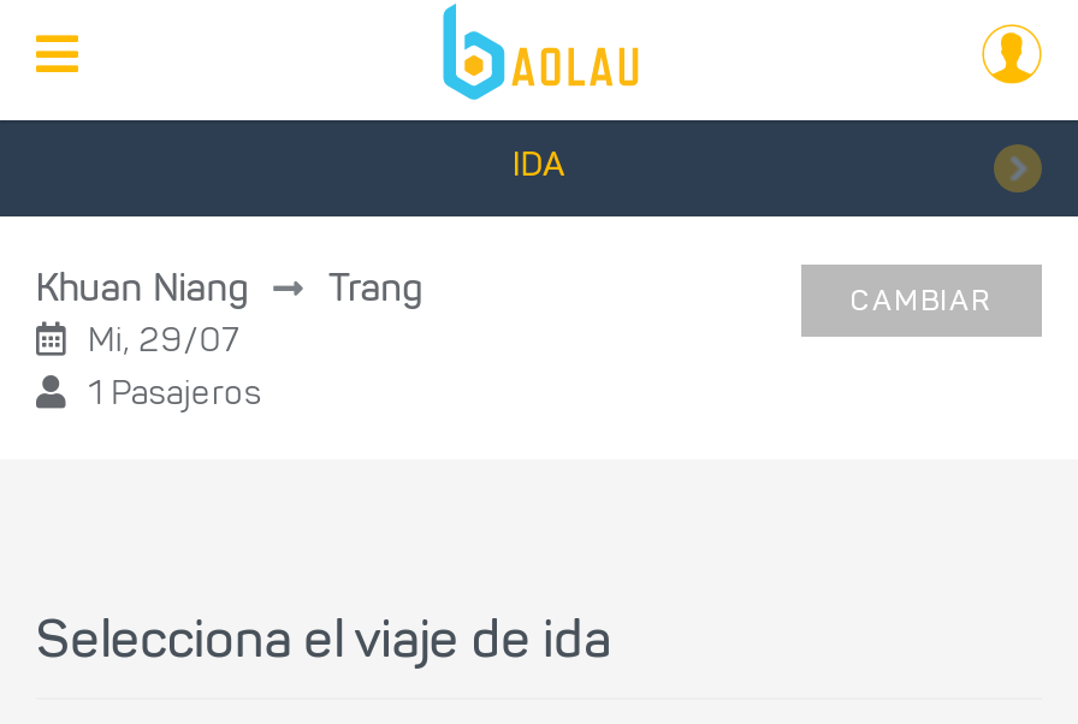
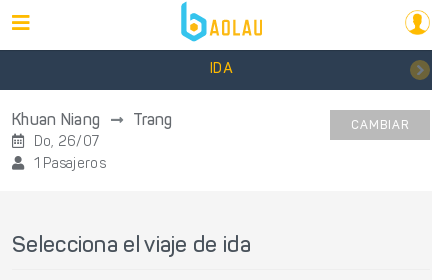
- Mi, 29/07
+ Do, 26/07
